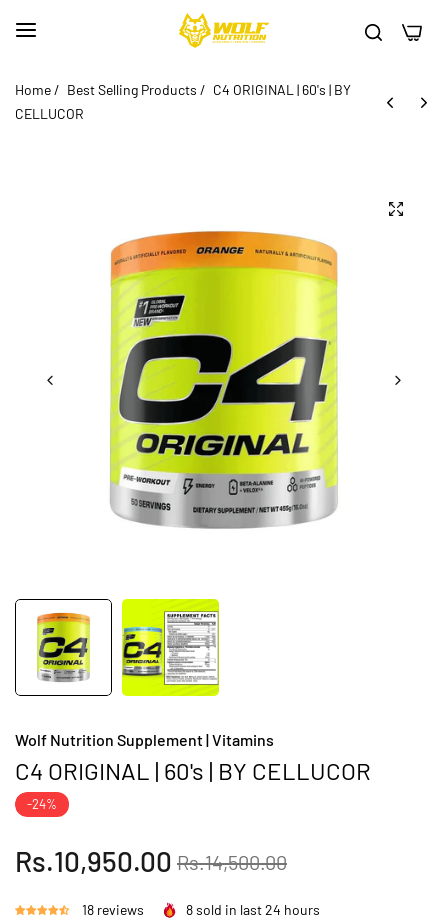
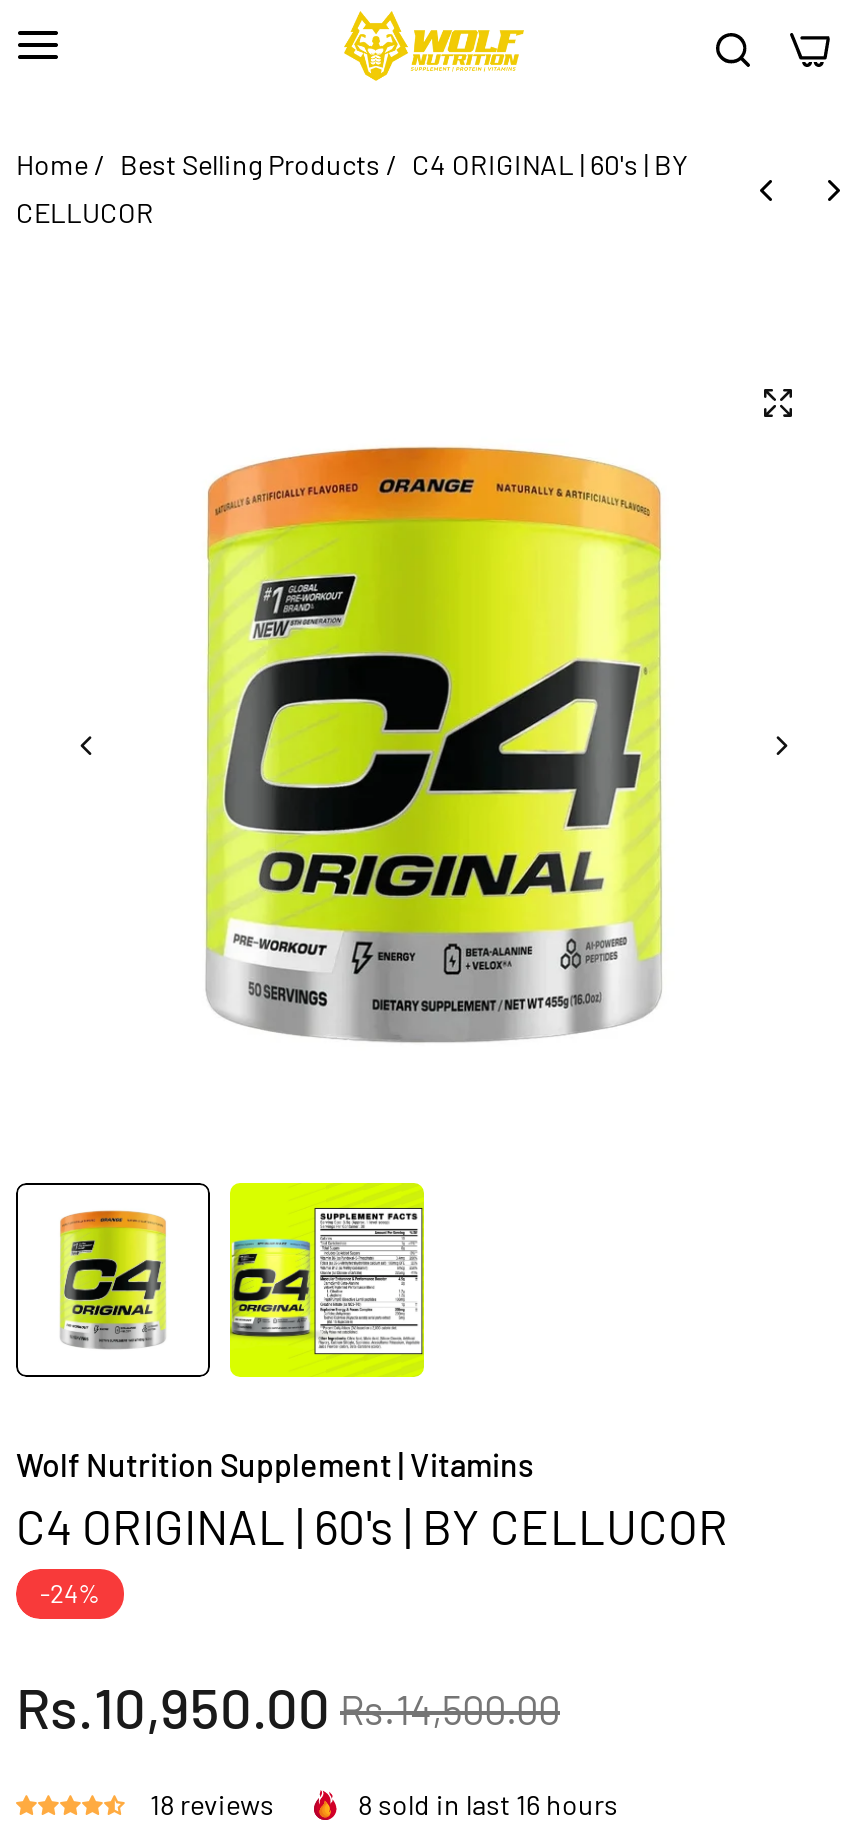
- 8 sold in last 24 hours
+ 8 sold in last 16 hours
